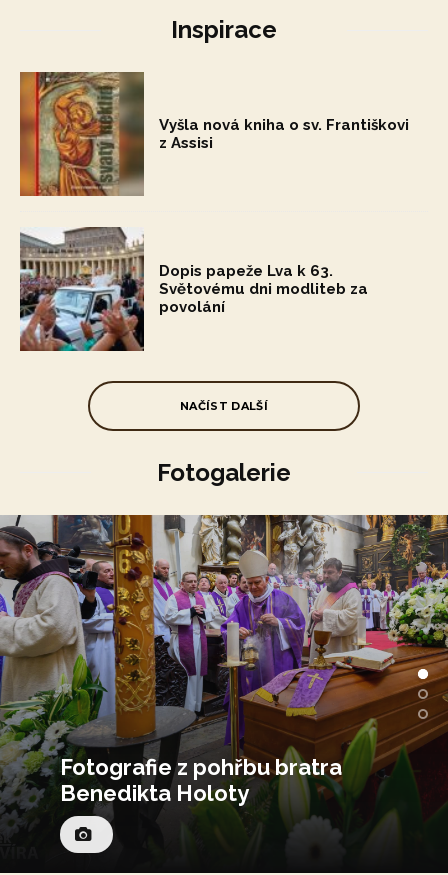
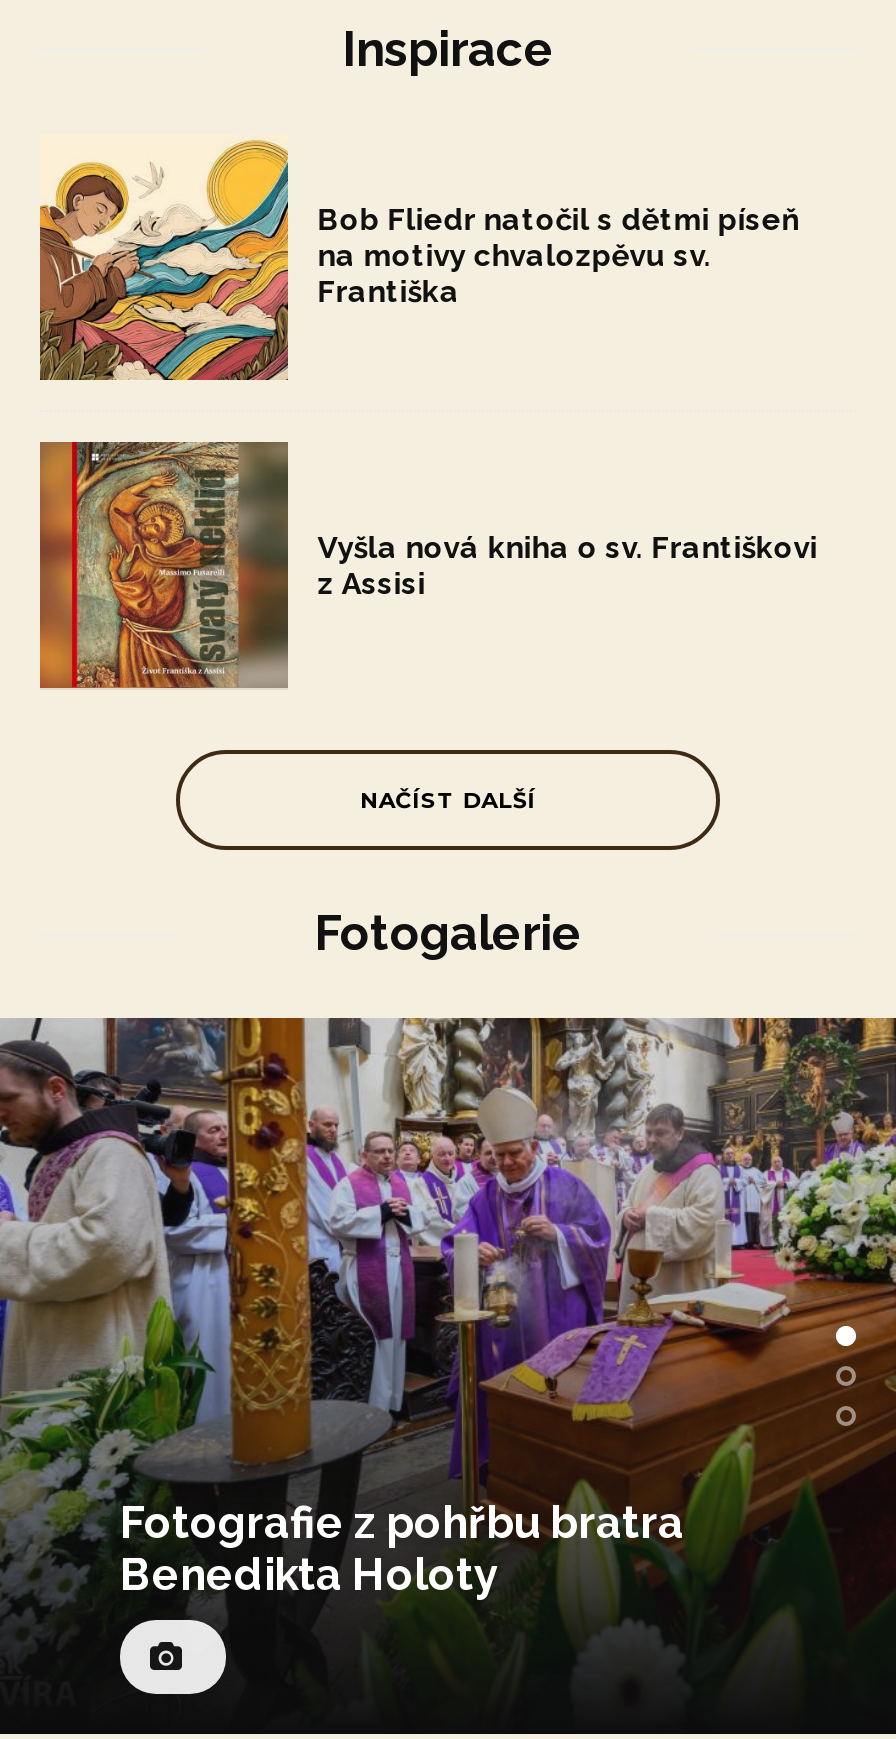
+ [image]
+ Bob Fliedr natočil s dětmi píseň
+ na motivy chvalozpěvu sv.
+ Františka

moved down: [image] | Vyšla nová kniha o sv. Františkovi | z Assisi

- [image]
- Dopis papeže Lva k 63.
- Světovému dni modliteb za
- povolání
